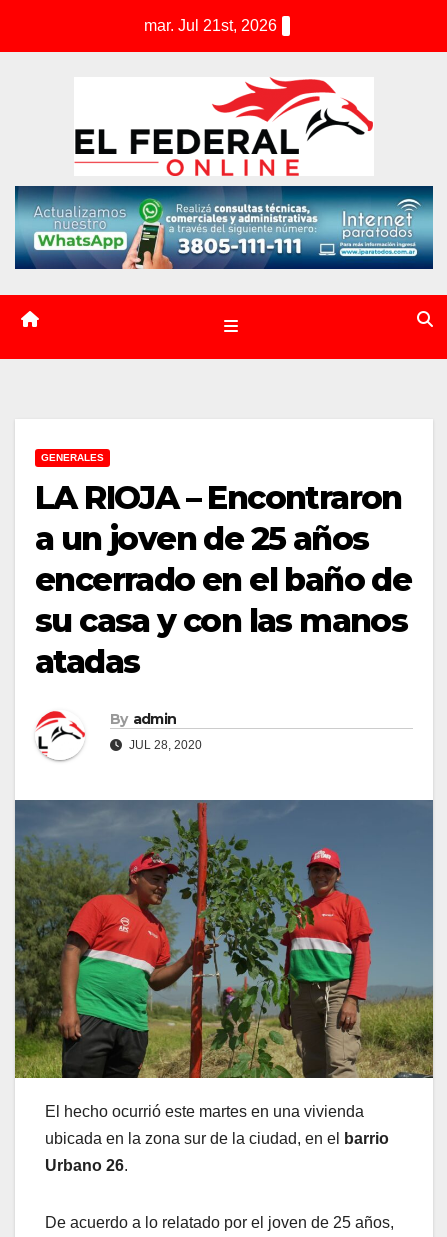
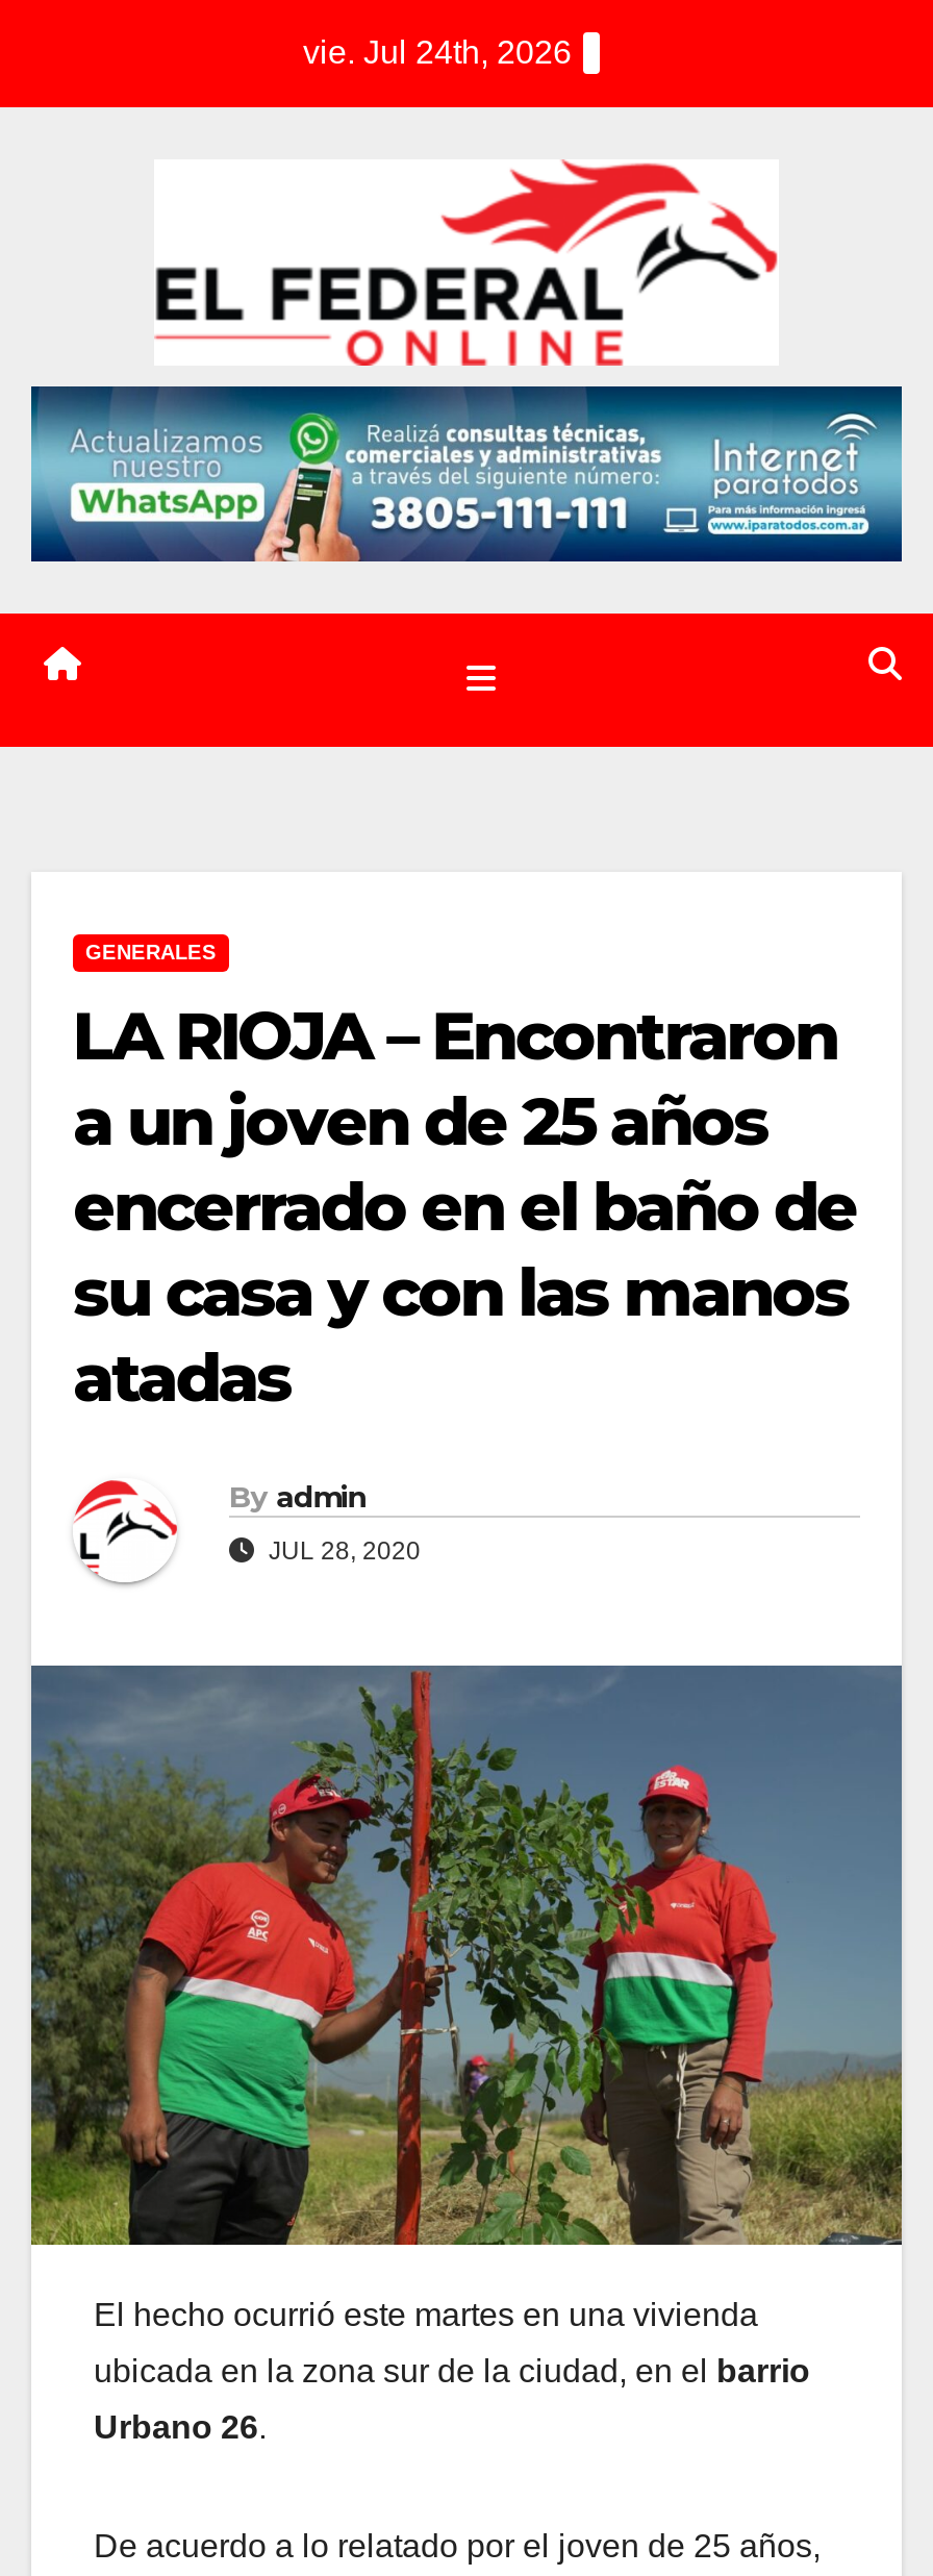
- mar. Jul 21st, 2026
+ vie. Jul 24th, 2026
